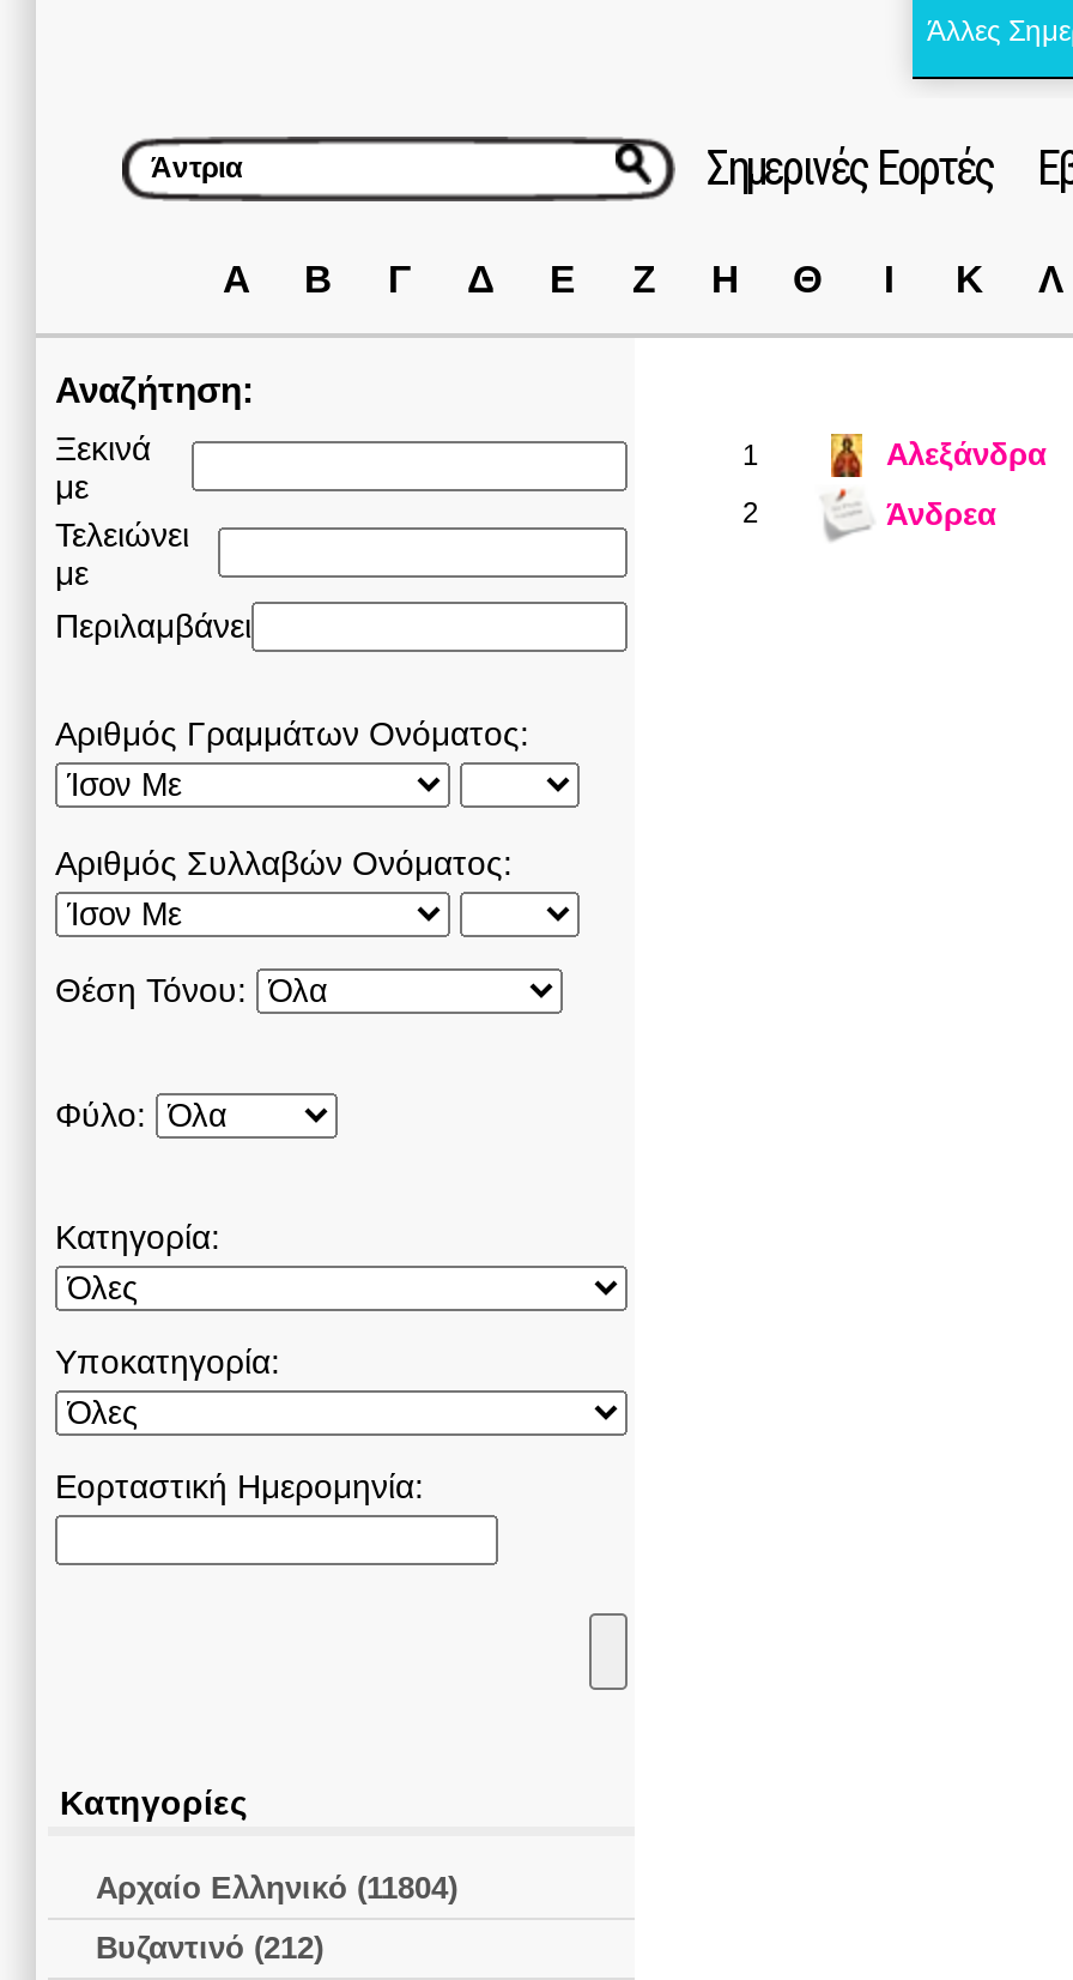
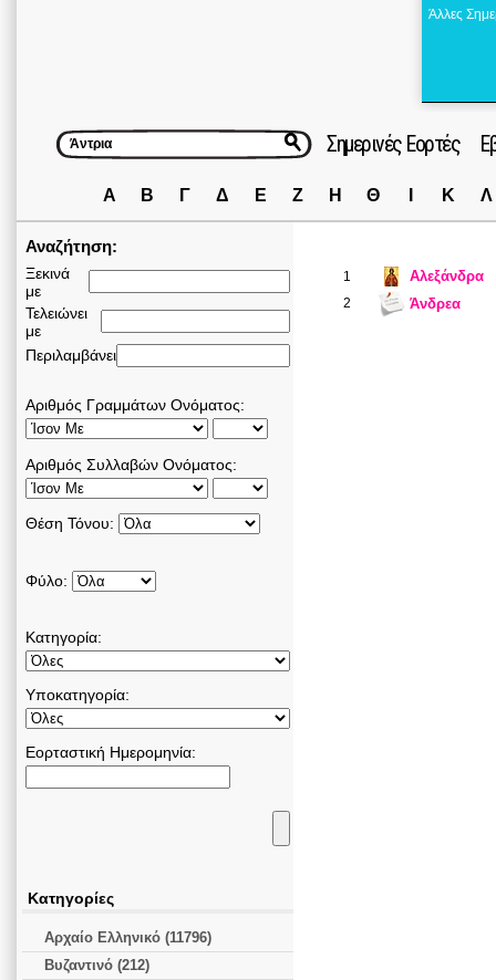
- Αρχαίο Ελληνικό (11804)
+ Αρχαίο Ελληνικό (11796)
